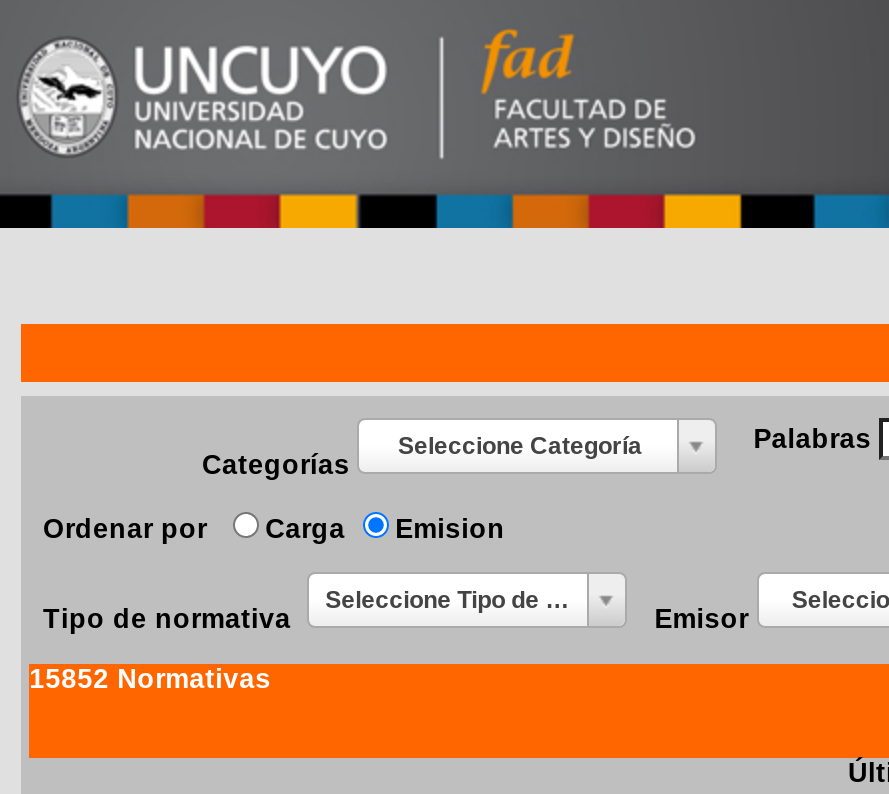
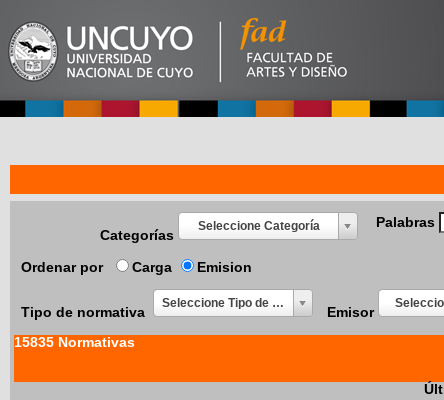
- 15852 Normativas
+ 15835 Normativas
